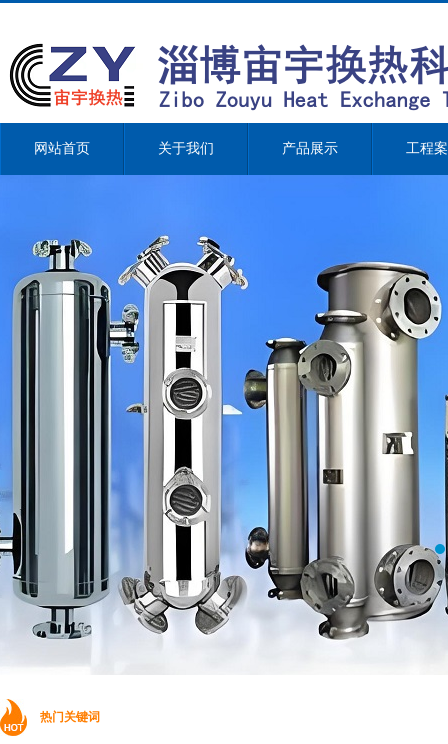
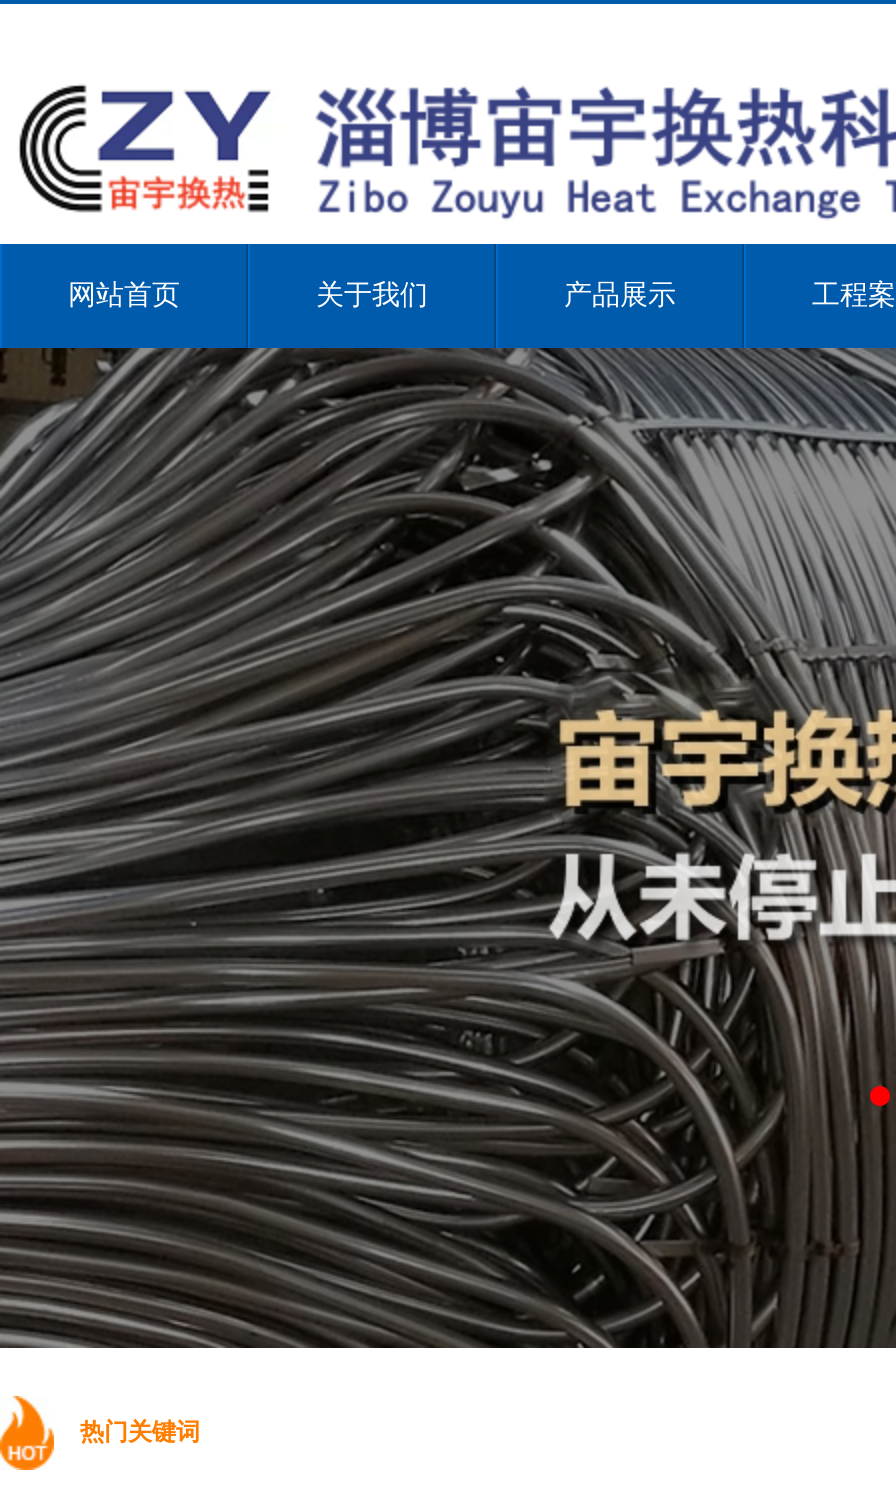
- [image]
+ [image]
